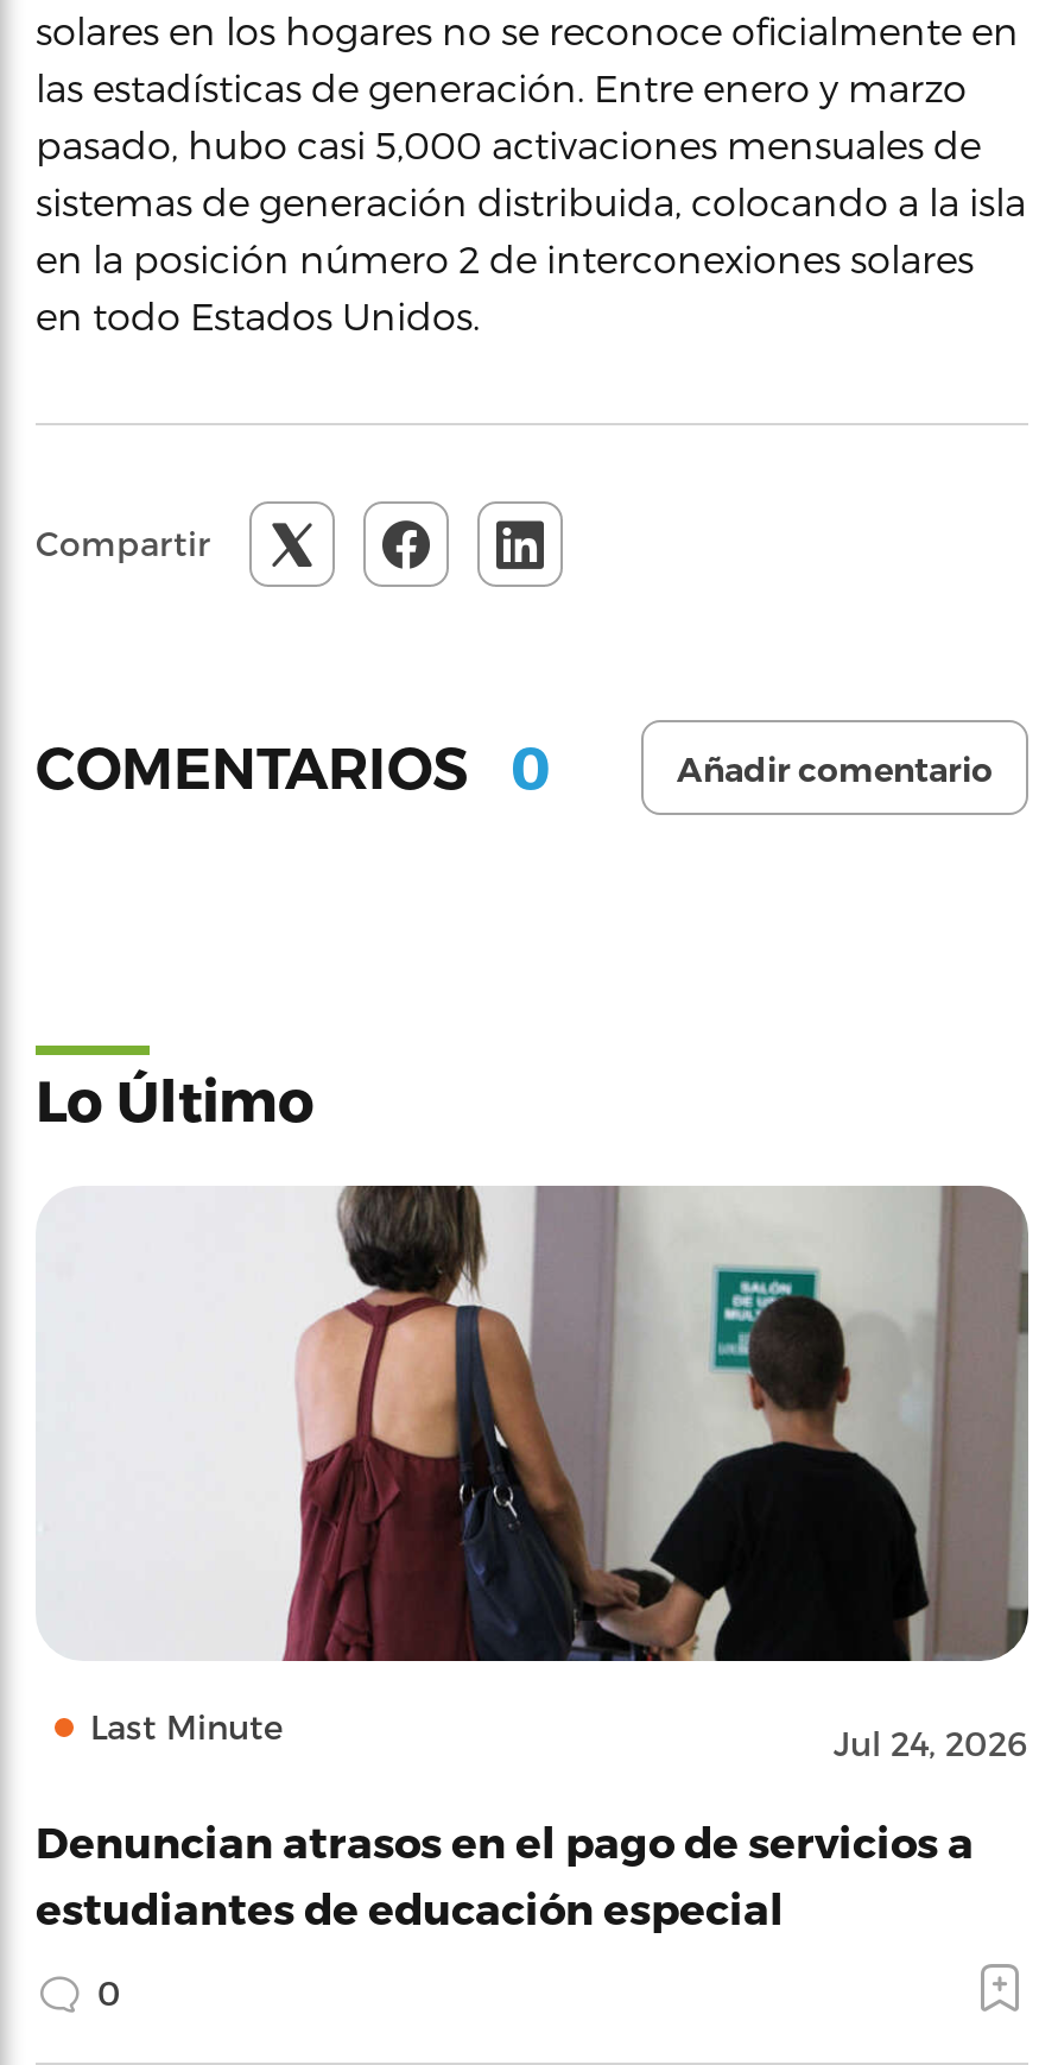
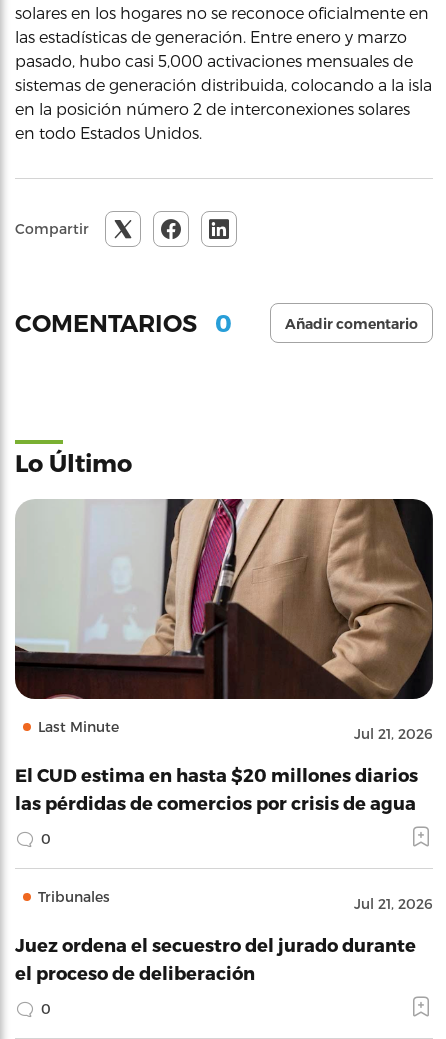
- [image]
- Jul 24, 2026
- Denuncian atrasos en el pago de servicios a
- estudiantes de educación especial
+ [image]
+ Jul 21, 2026
+ El CUD estima en hasta $20 millones diarios
+ las pérdidas de comercios por crisis de agua
+ 0
+ Tribunales
+ Jul 21, 2026
+ Juez ordena el secuestro del jurado durante
+ el proceso de deliberación
